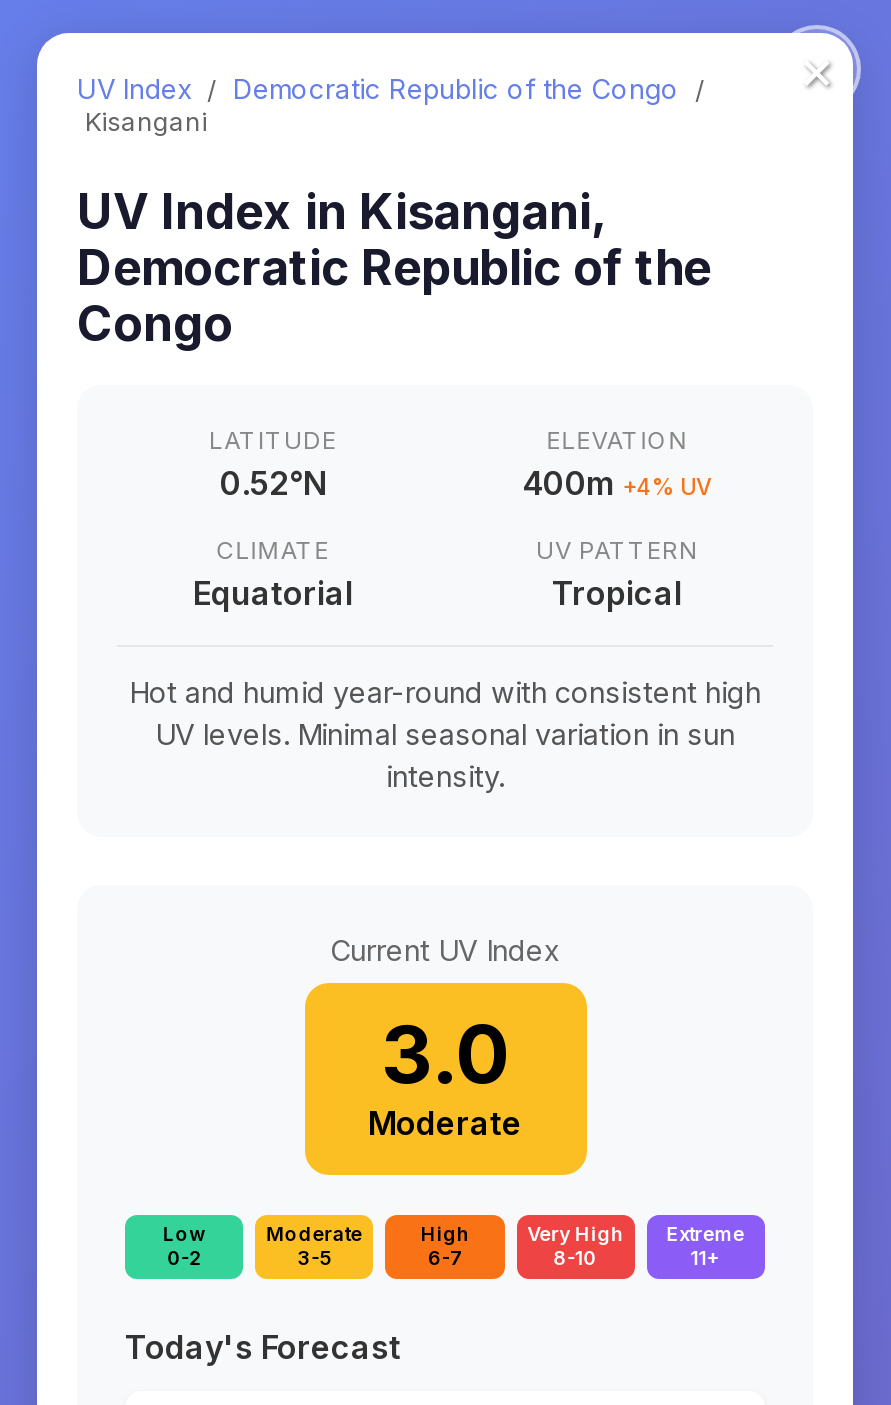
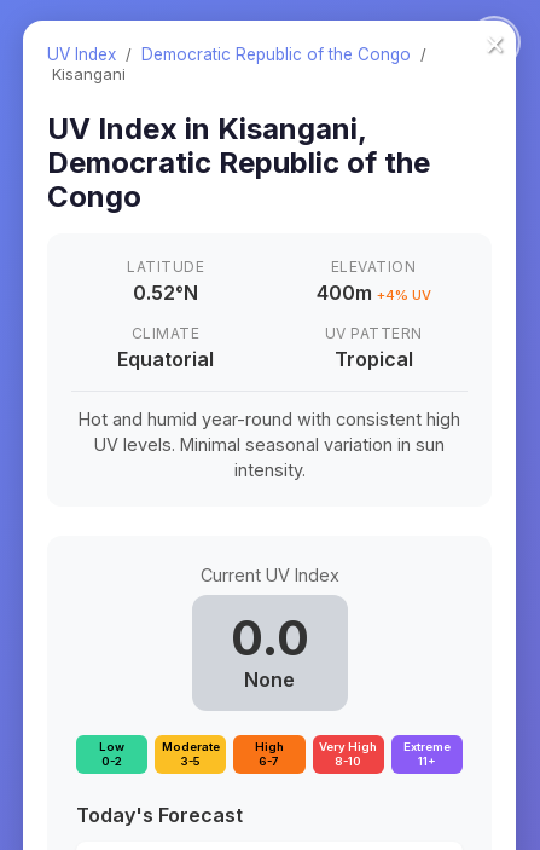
- 3.0
- Moderate
+ 0.0
+ None
